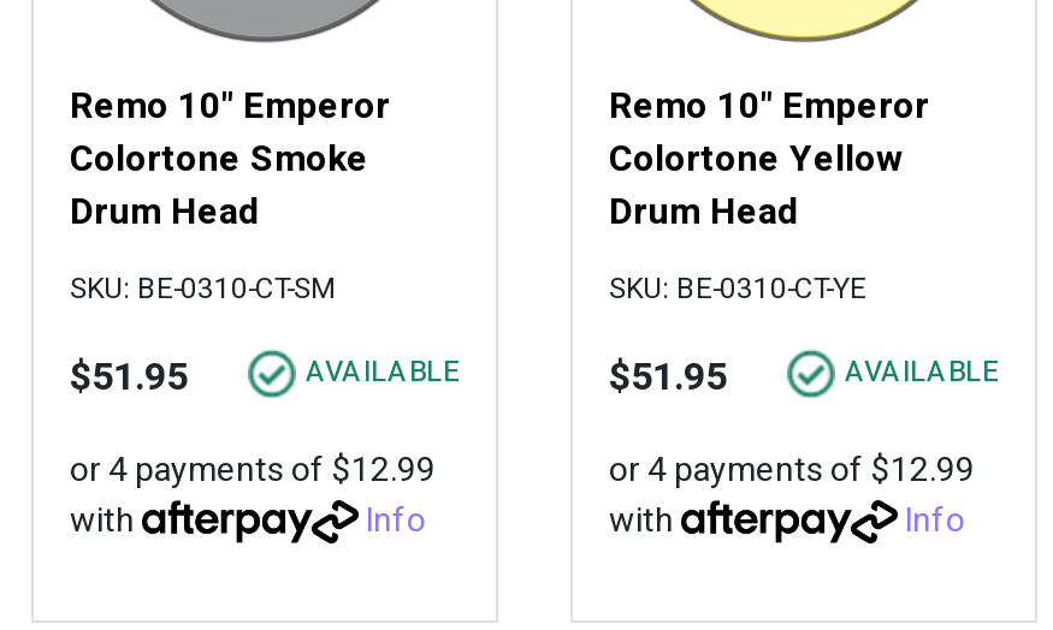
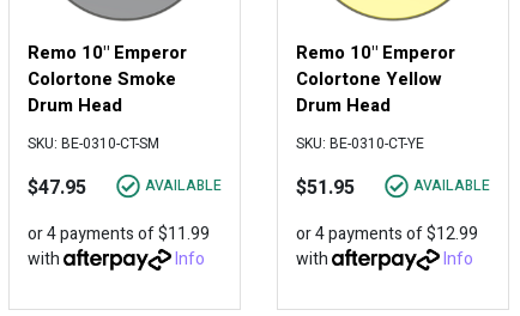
- $51.95
+ $47.95

- or 4 payments of $12.99
+ or 4 payments of $11.99
